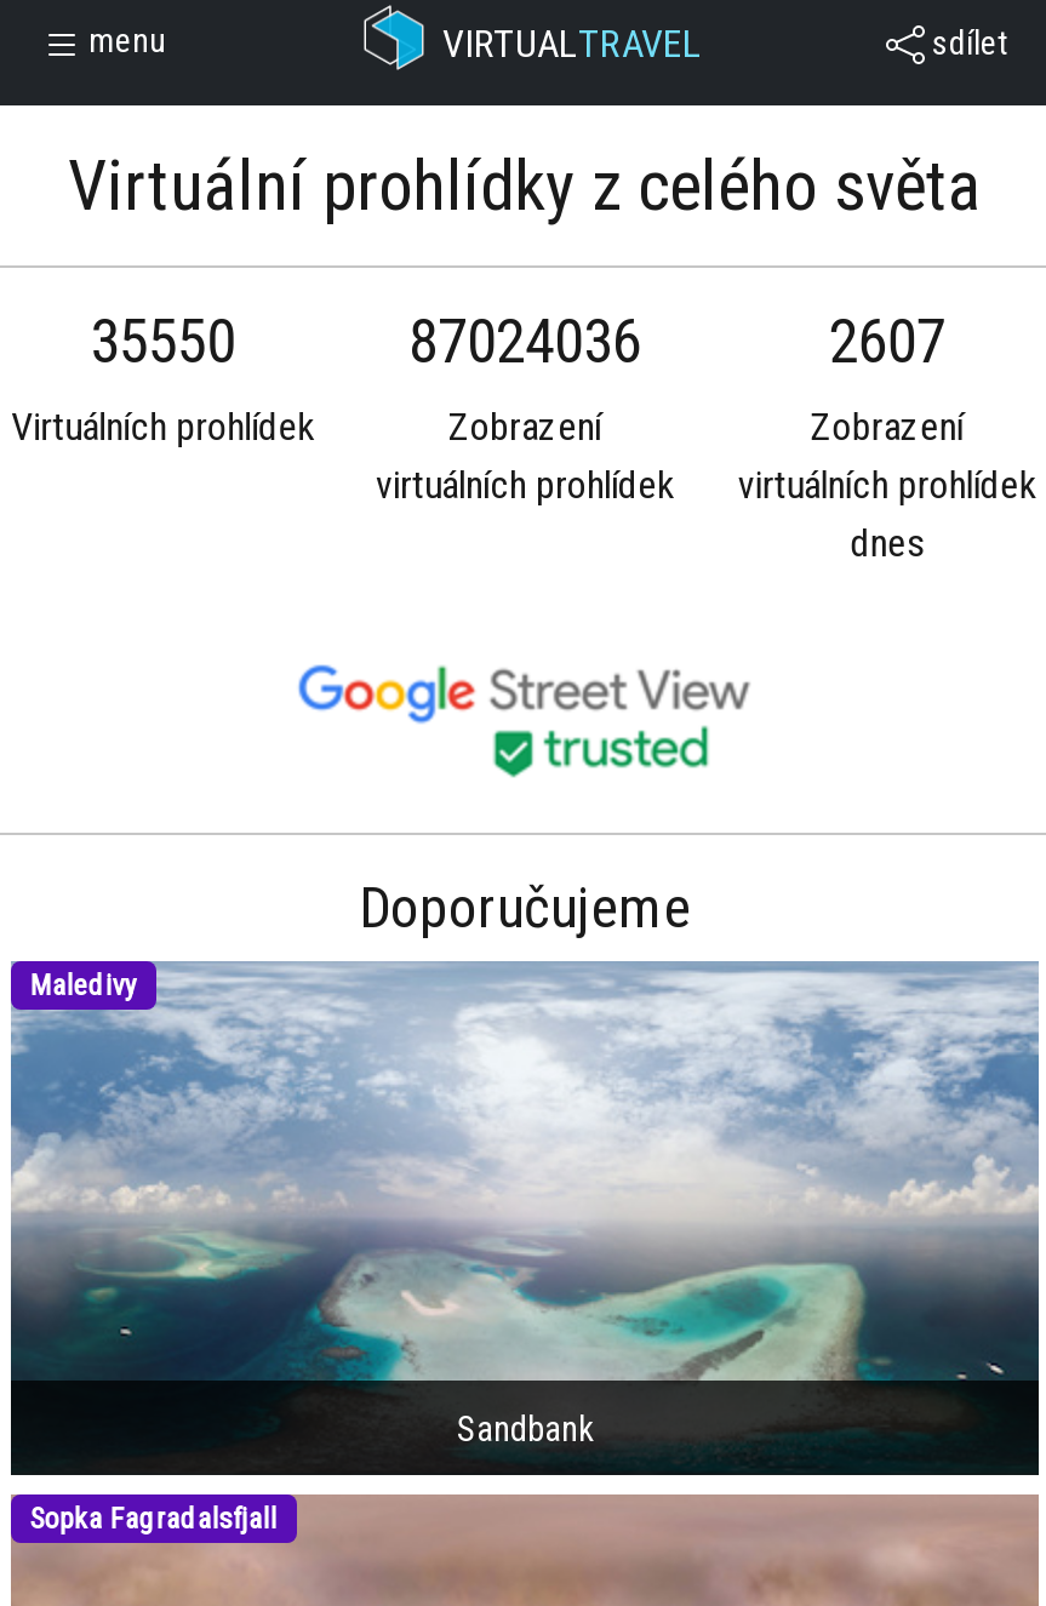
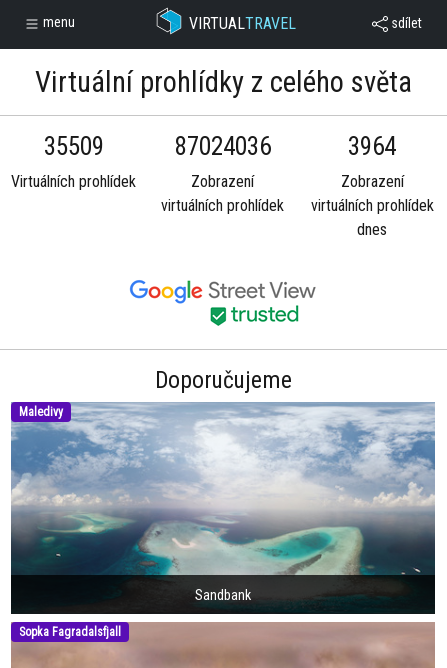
- 35550
+ 35509

- 2607
+ 3964
